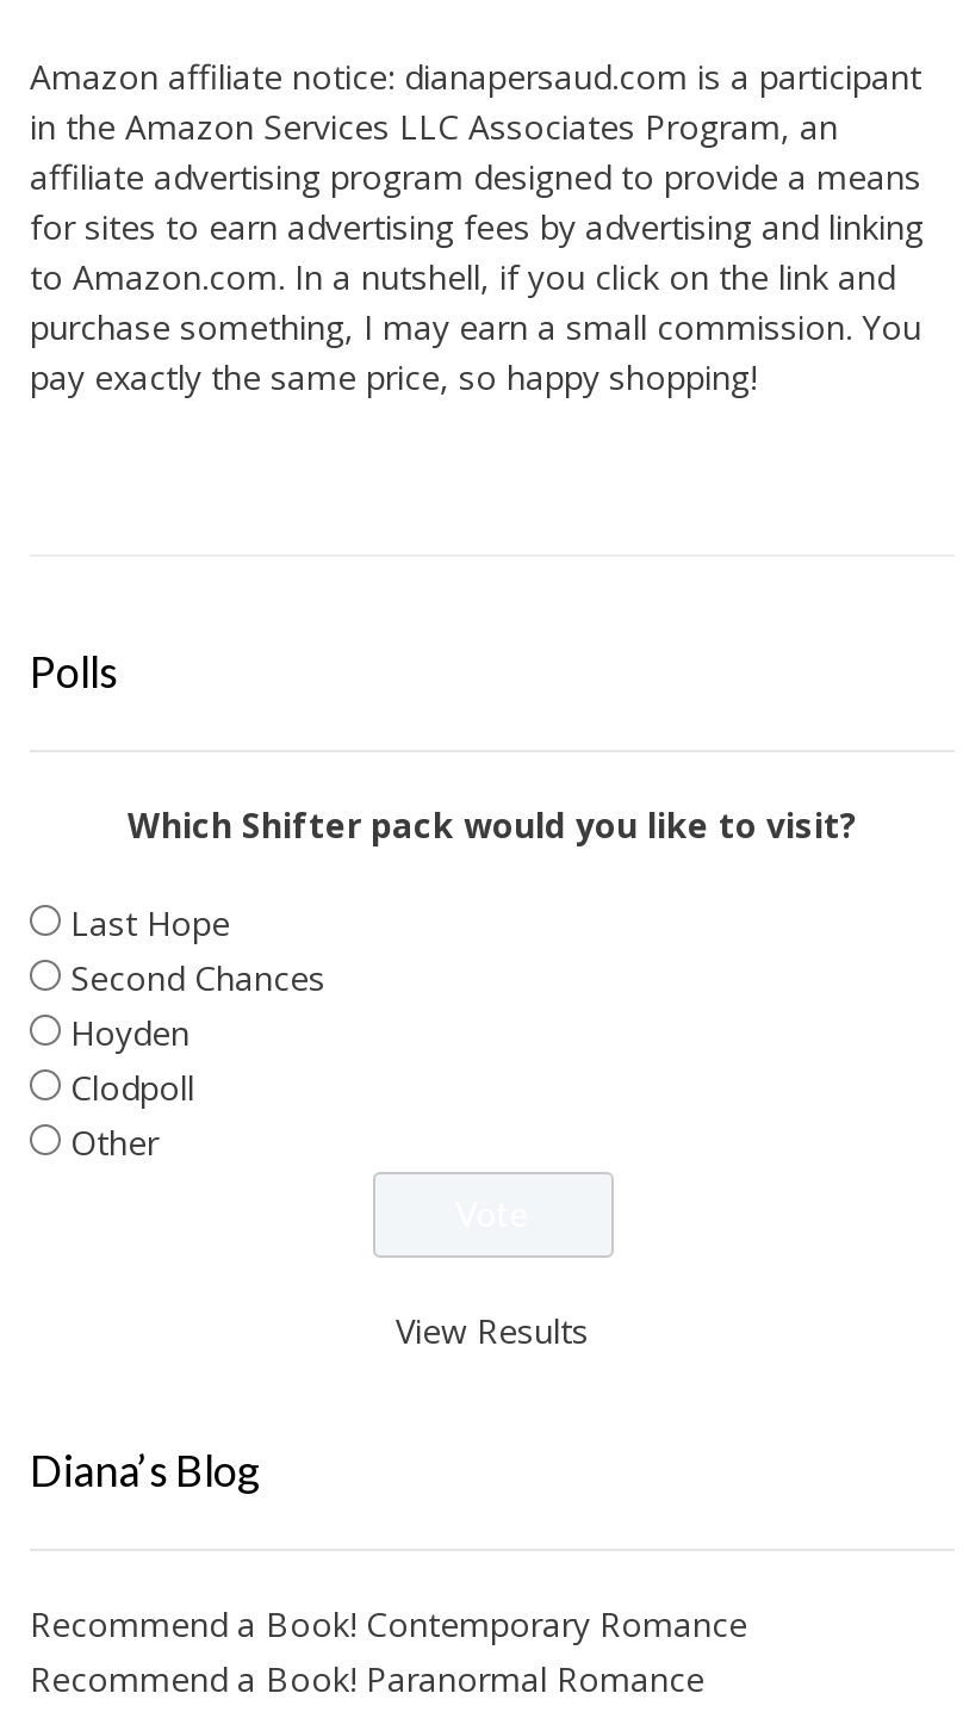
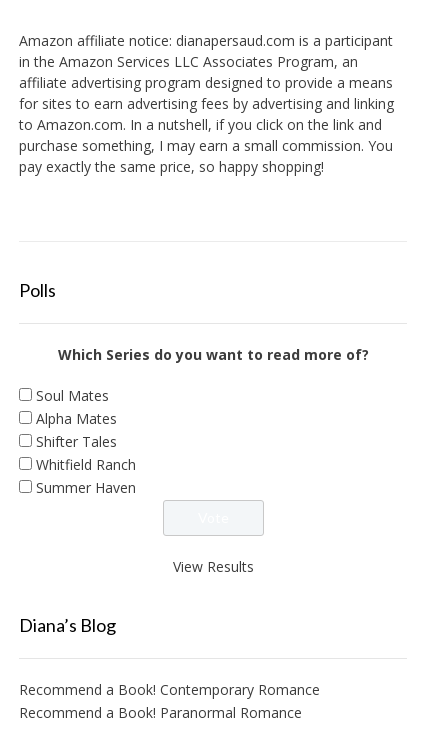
- Which Shifter pack would you like to visit?
+ Which Series do you want to read more of?

- Last Hope
- Second Chances
- Hoyden
- Clodpoll
- Other
+ Soul Mates
+ Alpha Mates
+ Shifter Tales
+ Whitfield Ranch
+ Summer Haven
